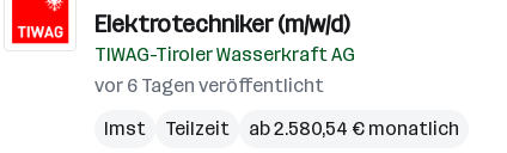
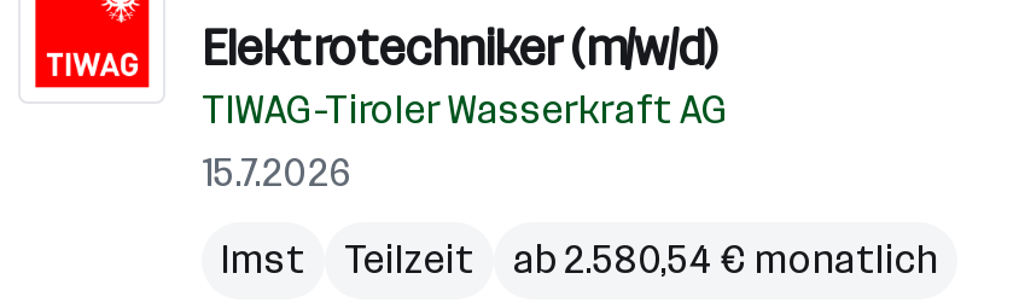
- vor 6 Tagen veröffentlicht
+ 15.7.2026
